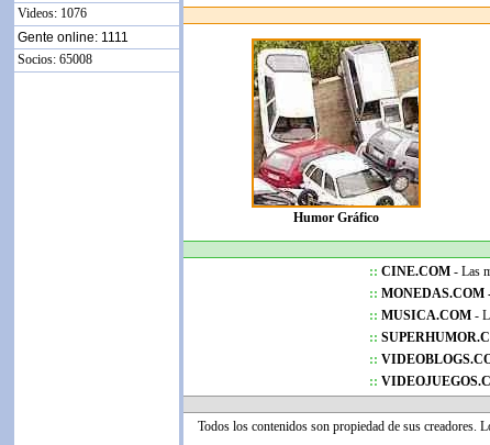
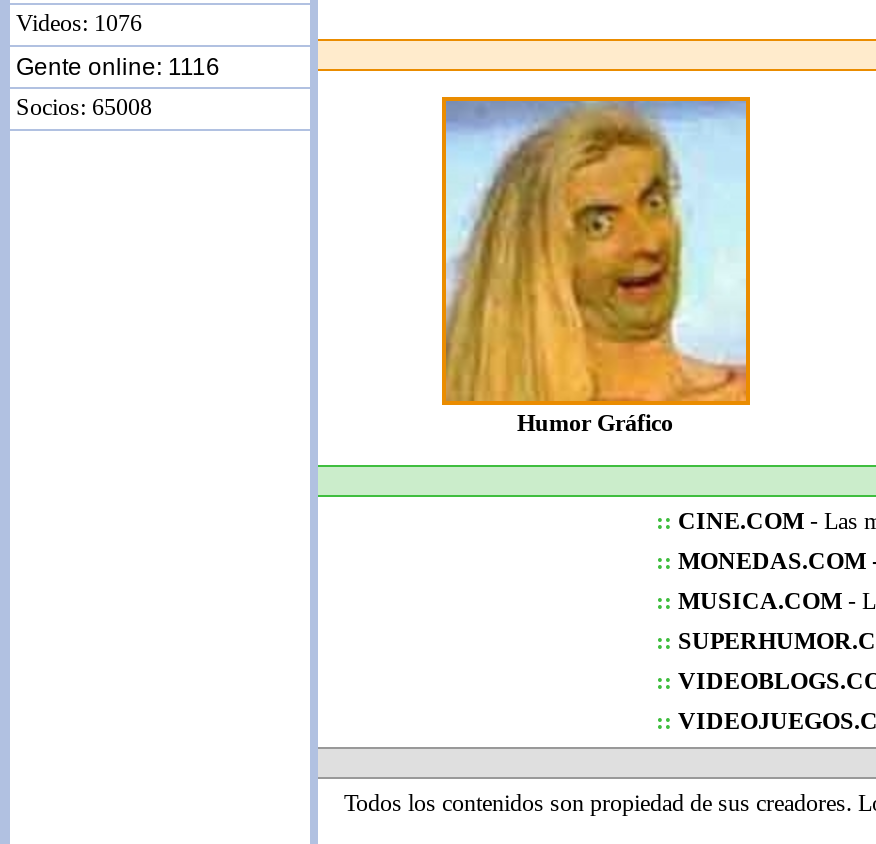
- [image]
+ [image]

- Gente online: 1111
+ Gente online: 1116
